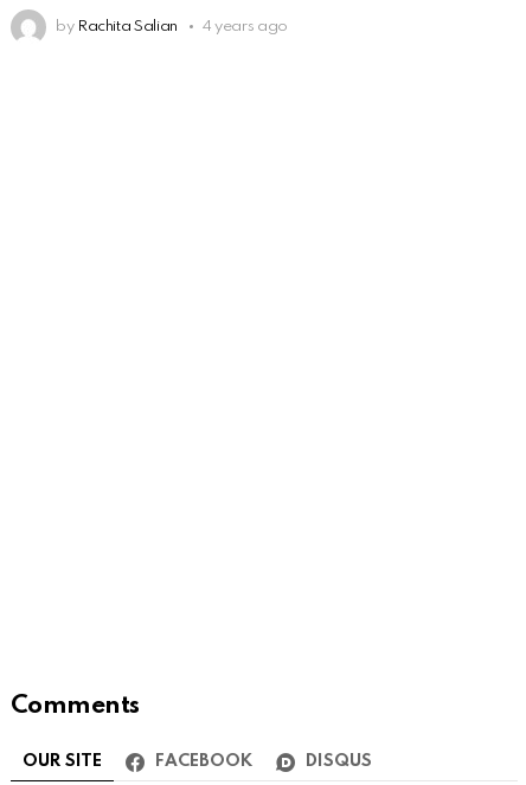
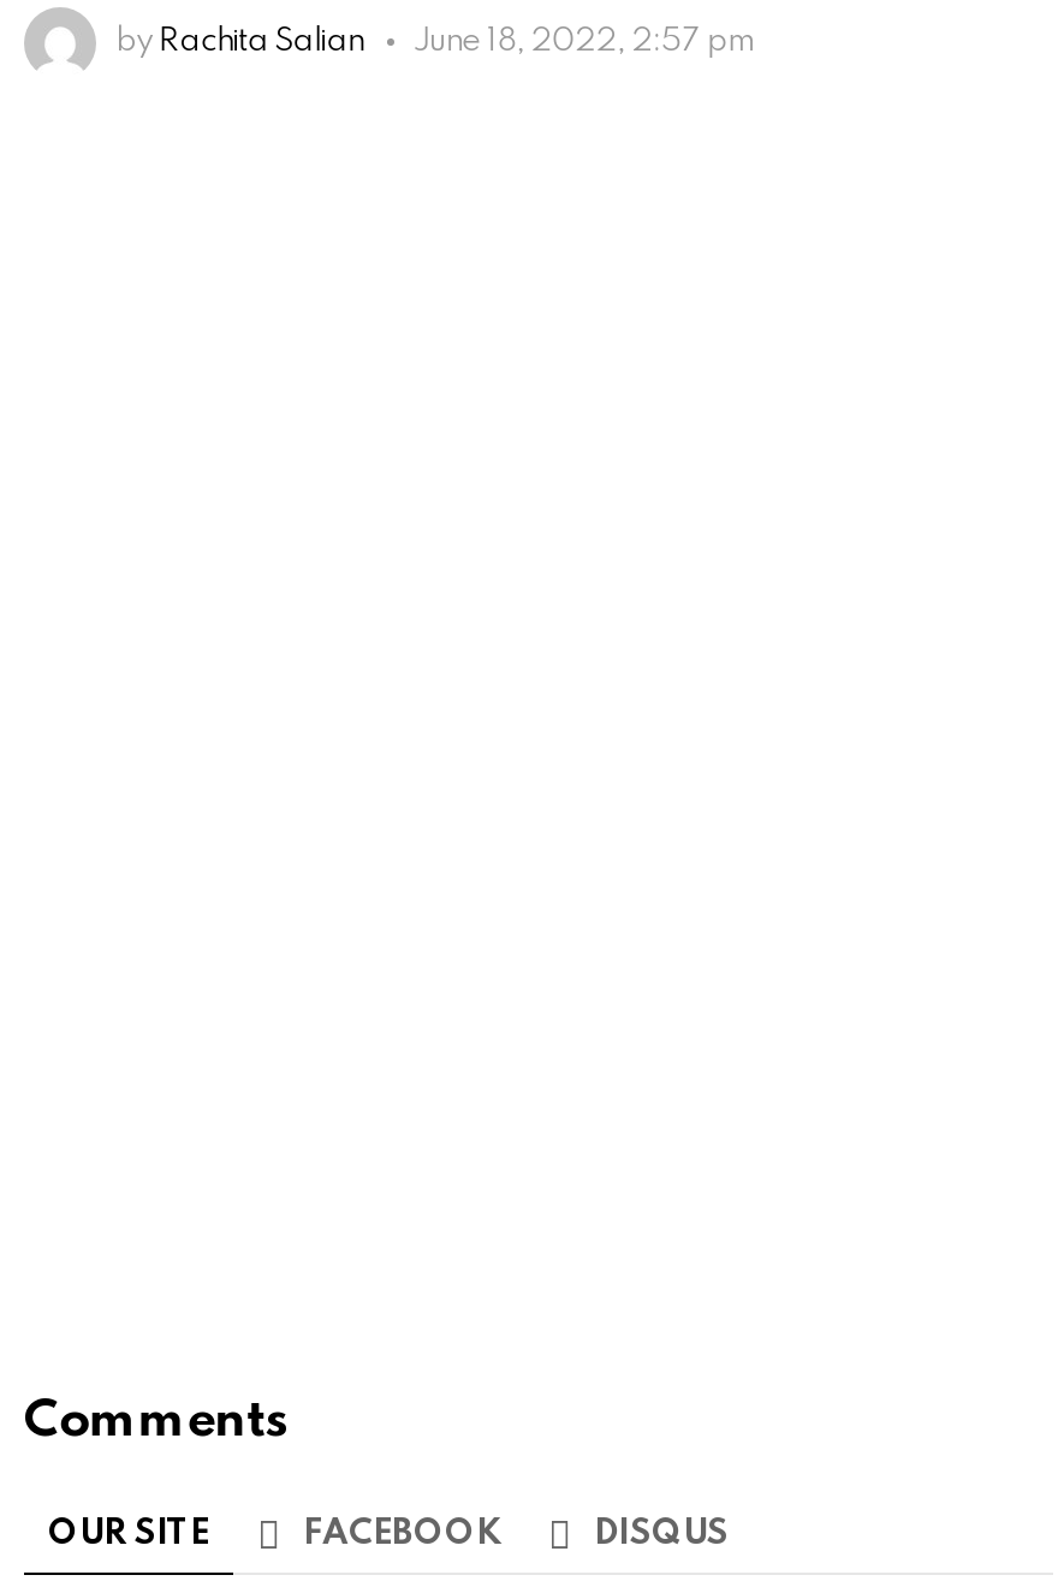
- by Rachita Salian 4 years ago
+ by Rachita Salian June 18, 2022, 2:57 pm
